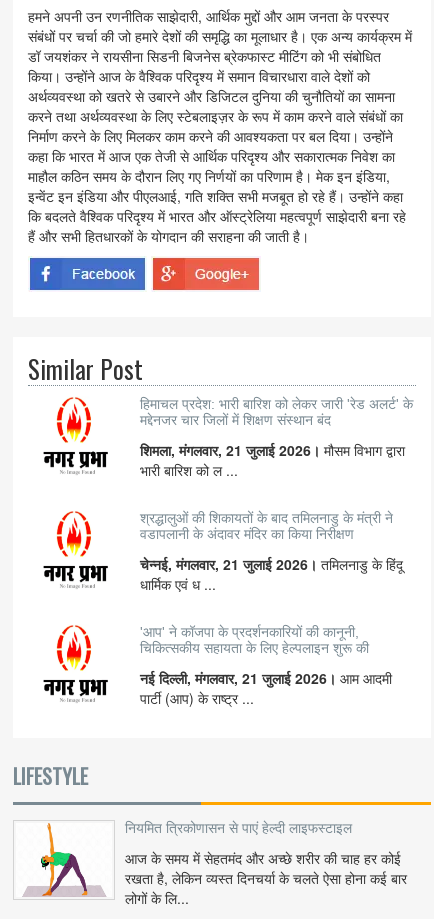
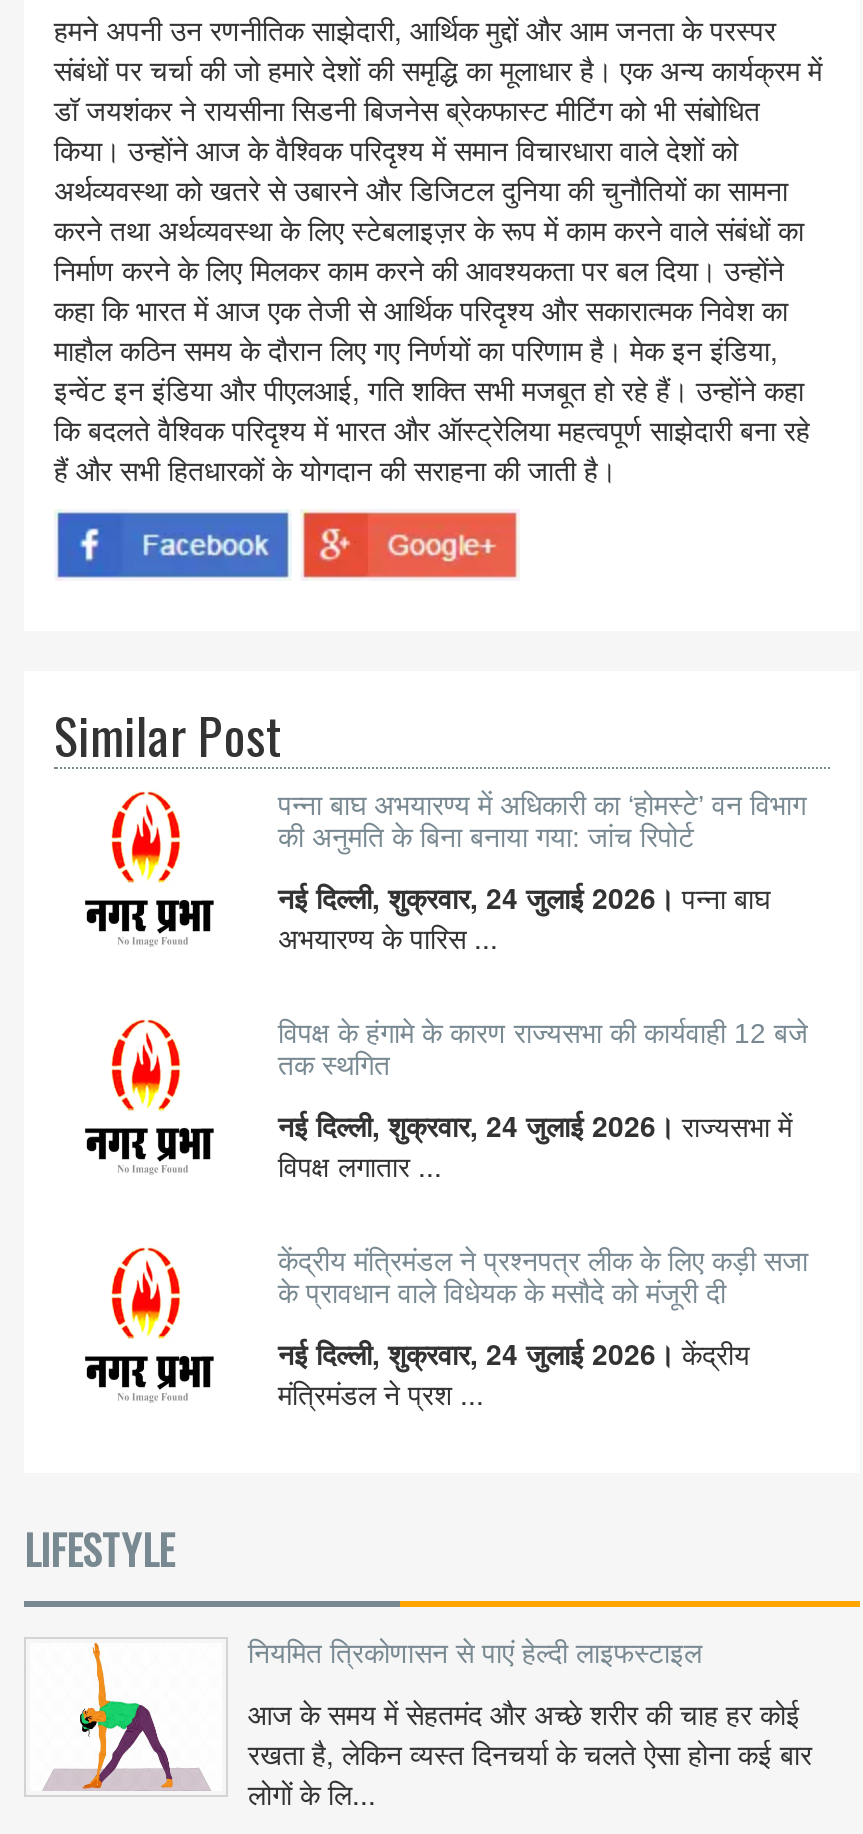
- हिमाचल प्रदेश: भारी बारिश को लेकर जारी 'रेड अलर्ट' के
- मद्देनजर चार जिलों में शिक्षण संस्थान बंद
+ पन्ना बाघ अभयारण्य में अधिकारी का ‘होमस्टे’ वन विभाग
+ की अनुमति के बिना बनाया गया: जांच रिपोर्ट

- शिमला, मंगलवार, 21 जुलाई 2026। मौसम विभाग द्वारा
- भारी बारिश को ल ...
+ नई दिल्ली, शुक्रवार, 24 जुलाई 2026। पन्ना बाघ
+ अभयारण्य के पारिस ...

- श्रद्धालुओं की शिकायतों के बाद तमिलनाडु के मंत्री ने
- वडापलानी के अंदावर मंदिर का किया निरीक्षण
+ विपक्ष के हंगामे के कारण राज्यसभा की कार्यवाही 12 बजे
+ तक स्थगित

- चेन्नई, मंगलवार, 21 जुलाई 2026। तमिलनाडु के हिंदू
- धार्मिक एवं ध ...
+ नई दिल्ली, शुक्रवार, 24 जुलाई 2026। राज्यसभा में
+ विपक्ष लगातार ...

- 'आप' ने कॉजपा के प्रदर्शनकारियों की कानूनी,
- चिकित्सकीय सहायता के लिए हेल्पलाइन शुरू की
+ केंद्रीय मंत्रिमंडल ने प्रश्नपत्र लीक के लिए कड़ी सजा
+ के प्रावधान वाले विधेयक के मसौदे को मंजूरी दी

- नई दिल्ली, मंगलवार, 21 जुलाई 2026। आम आदमी
- पार्टी (आप) के राष्ट्र ...
+ नई दिल्ली, शुक्रवार, 24 जुलाई 2026। केंद्रीय
+ मंत्रिमंडल ने प्रश ...
